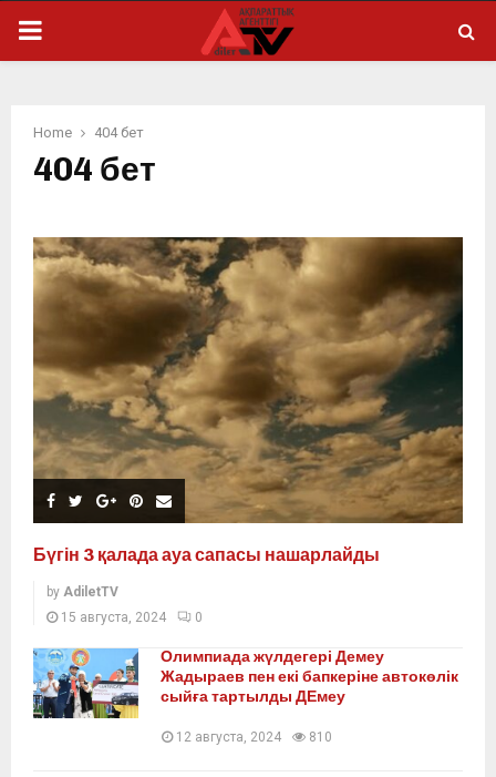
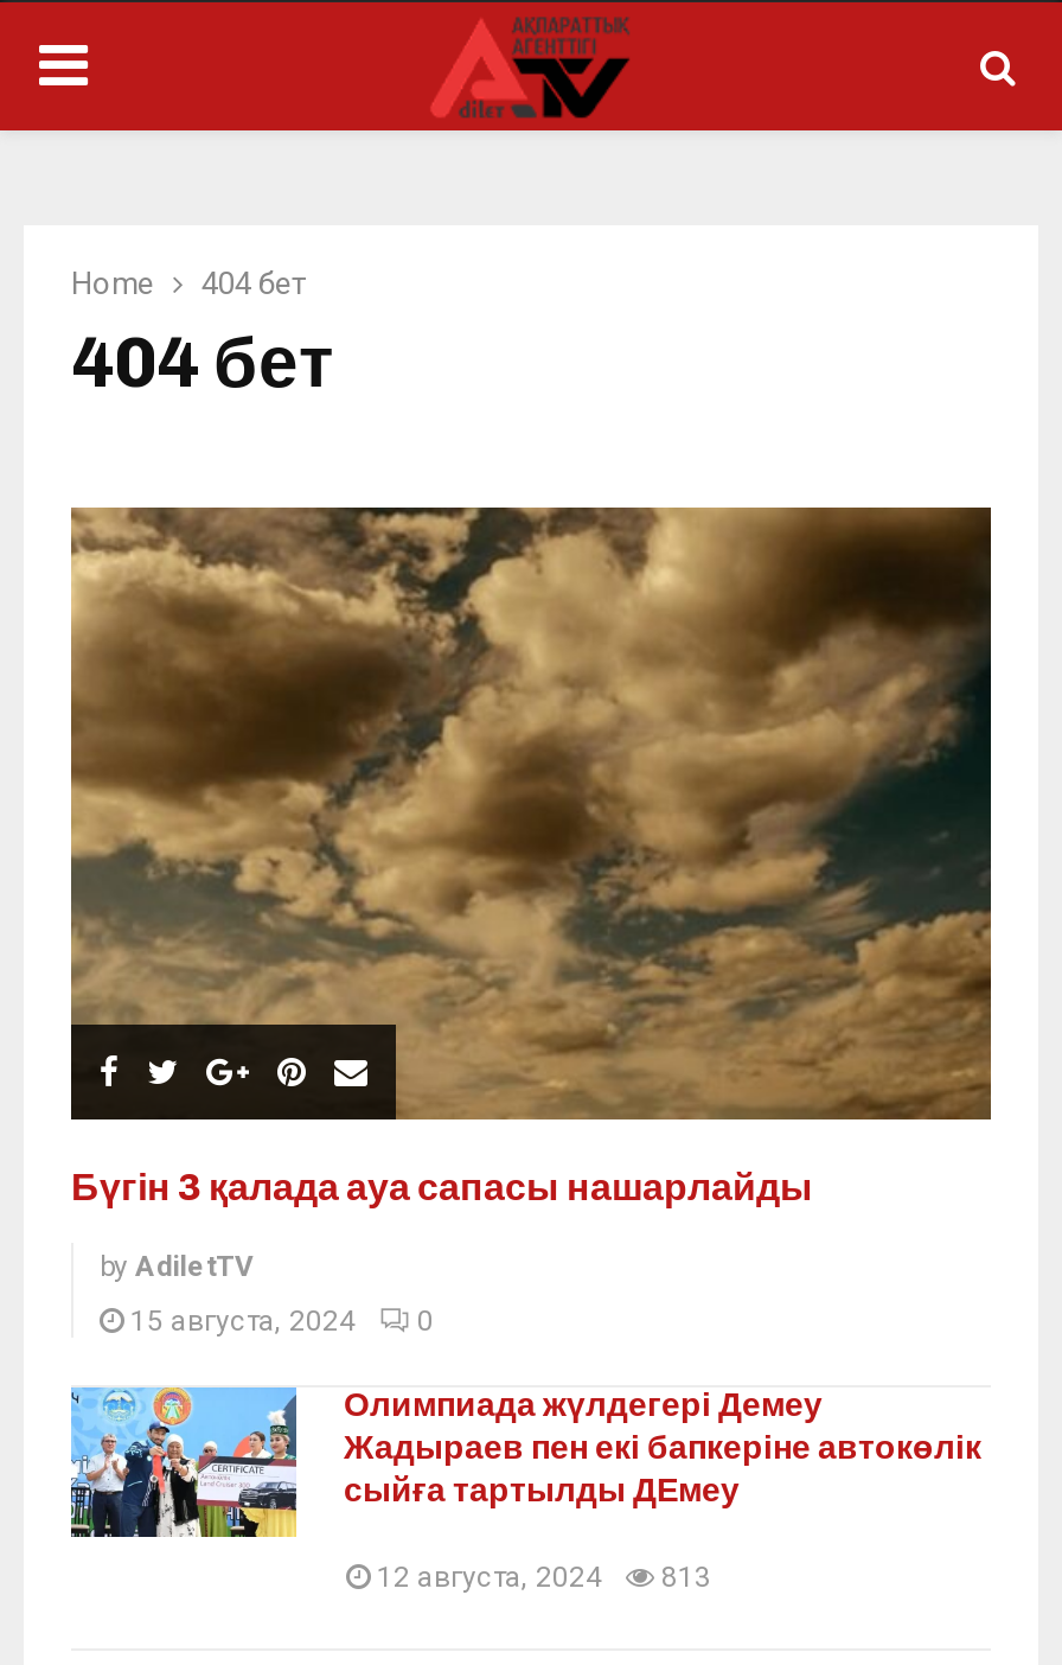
- 12 августа, 2024 810
+ 12 августа, 2024 813
